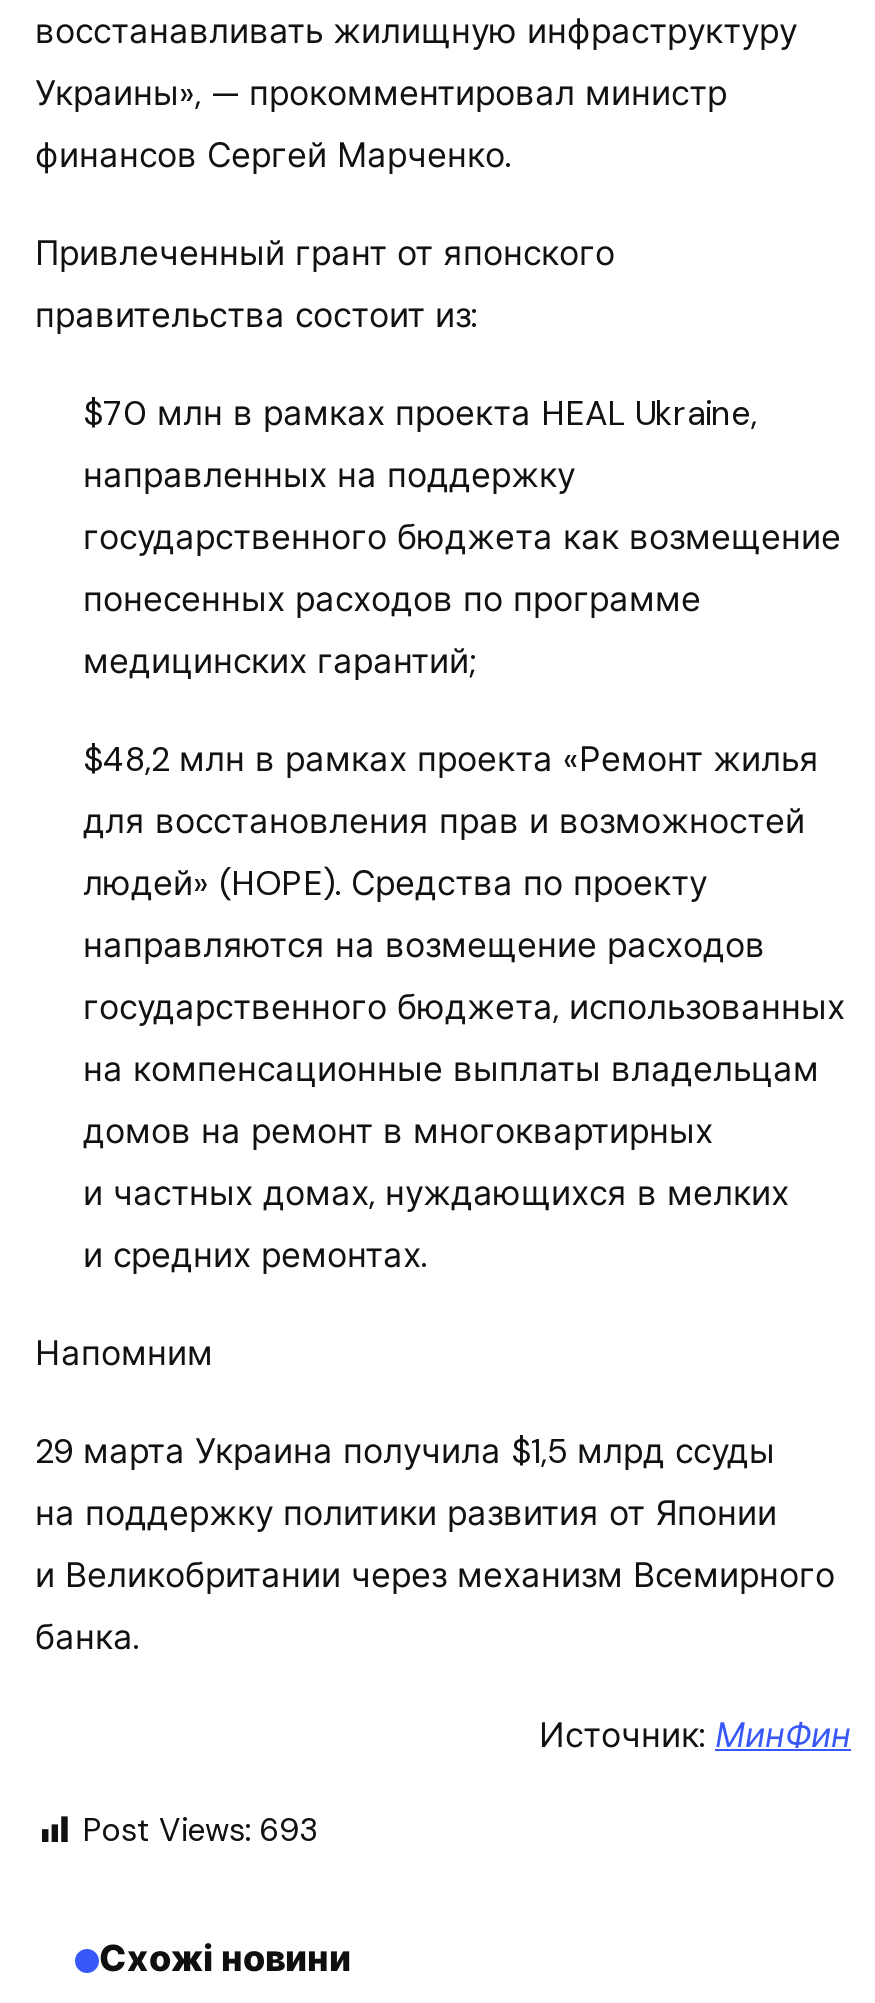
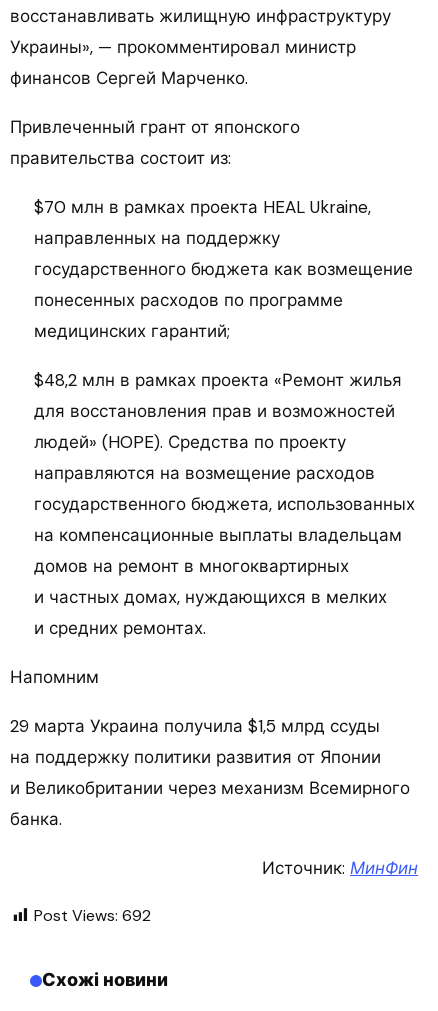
- Post Views: 693
+ Post Views: 692
